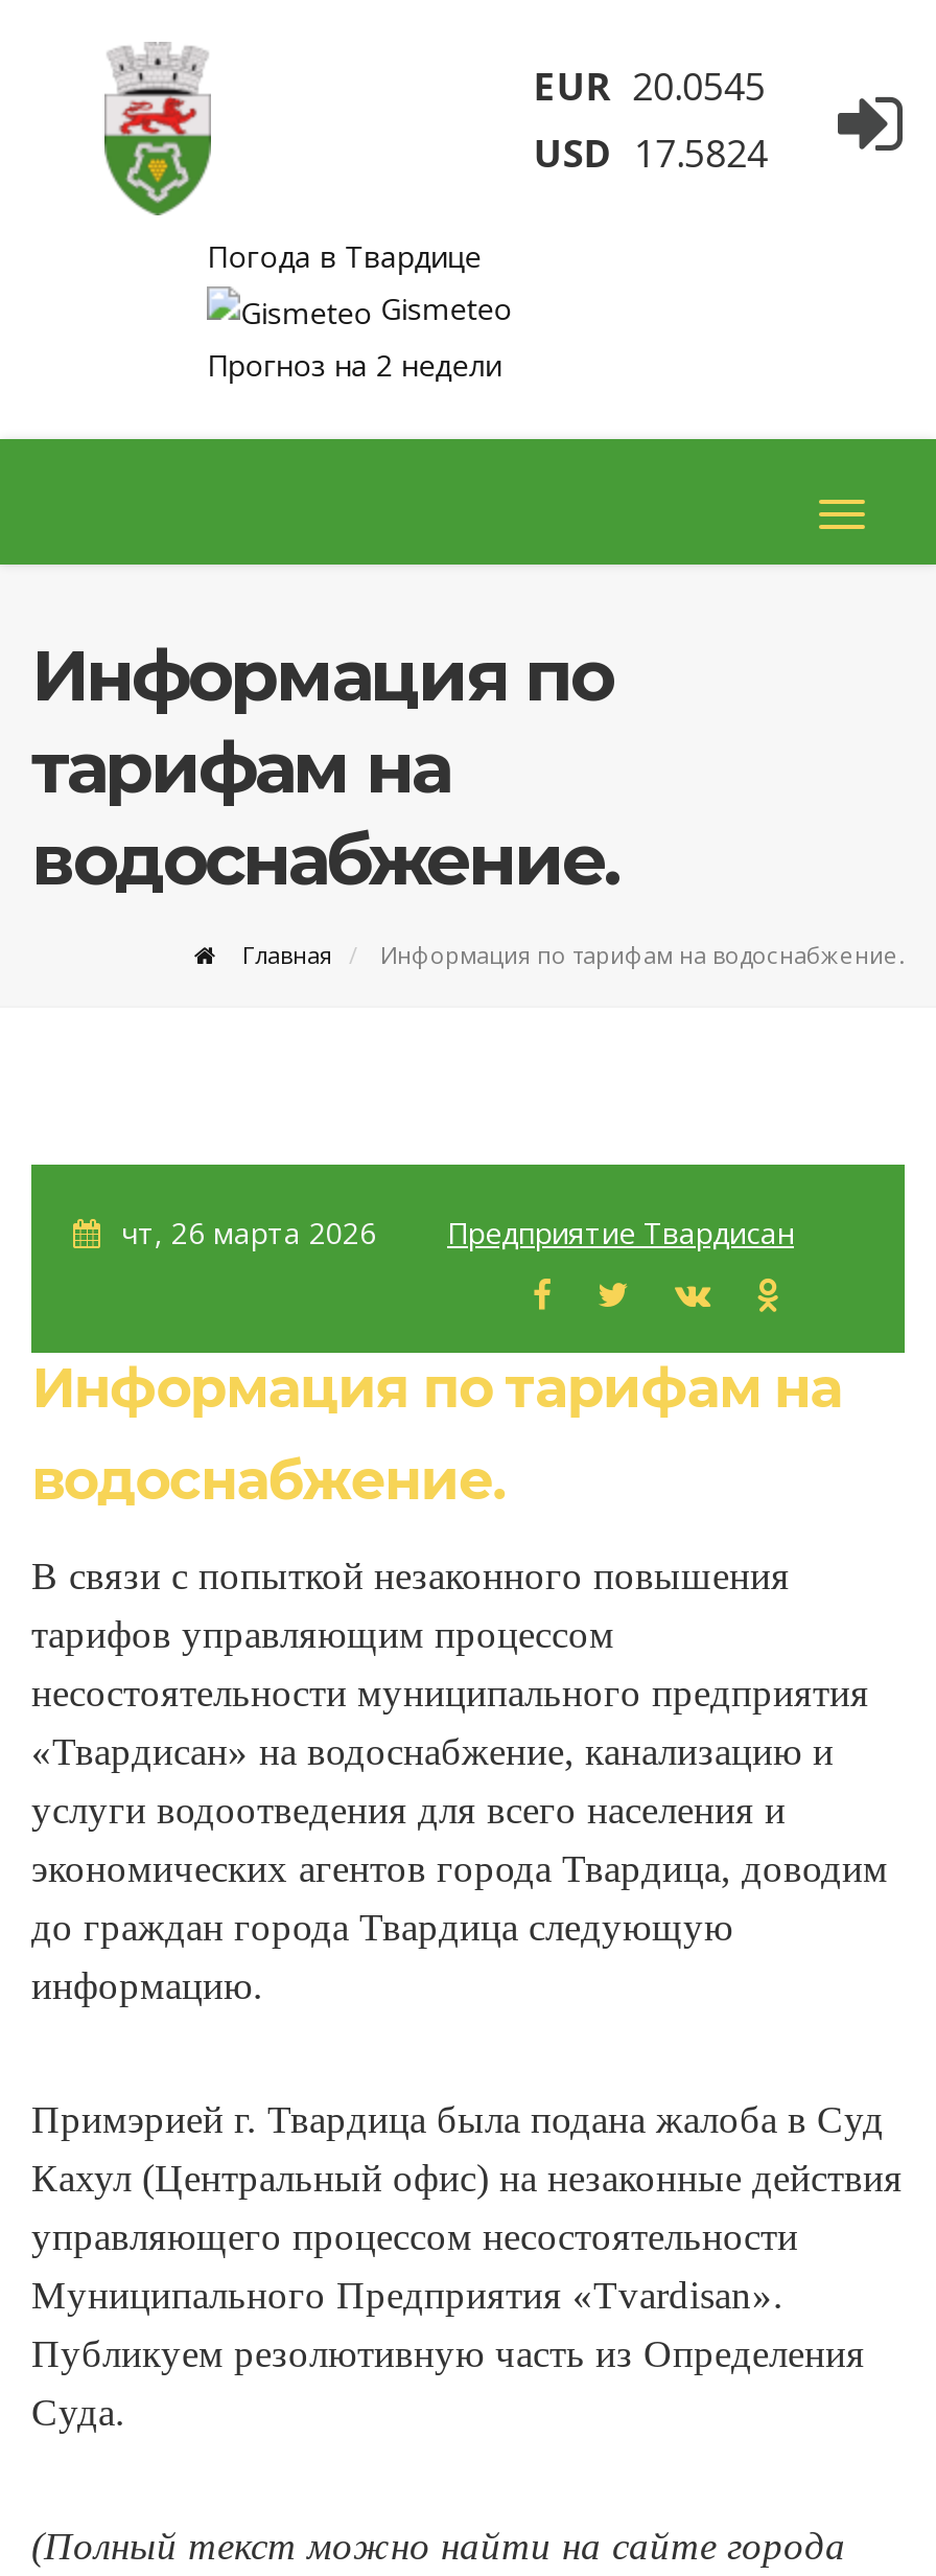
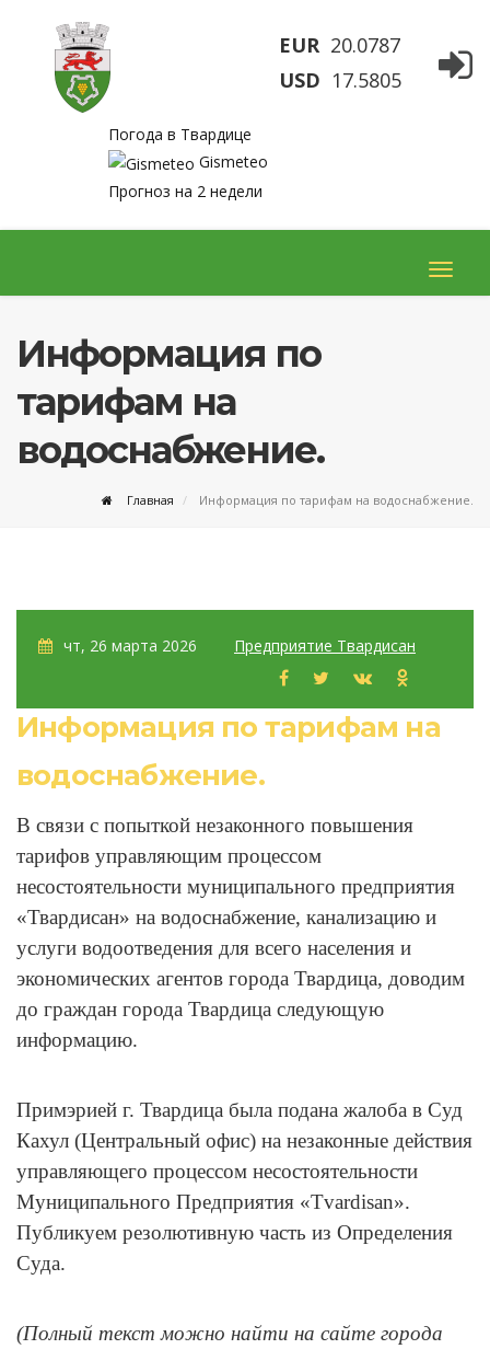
- EUR 20.0545
+ EUR 20.0787

- USD 17.5824
+ USD 17.5805
